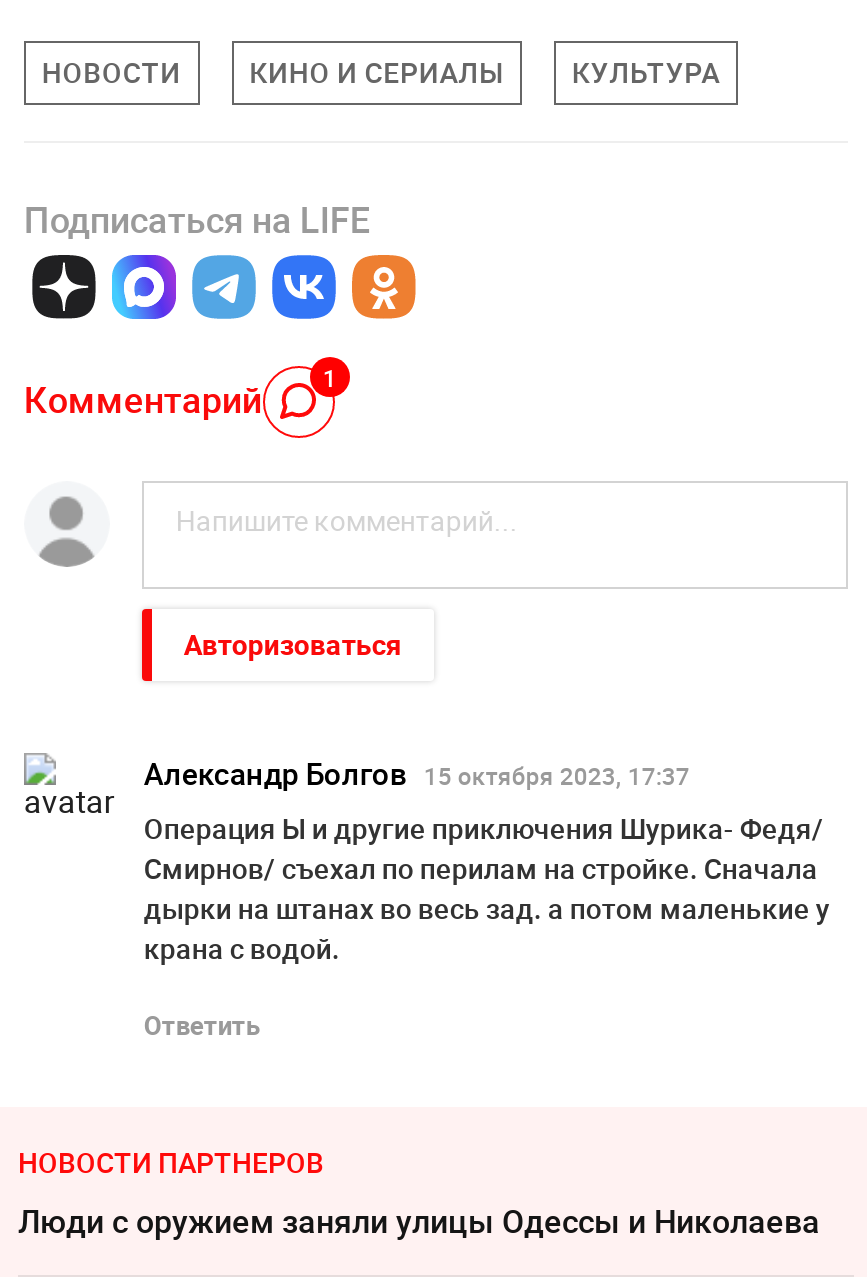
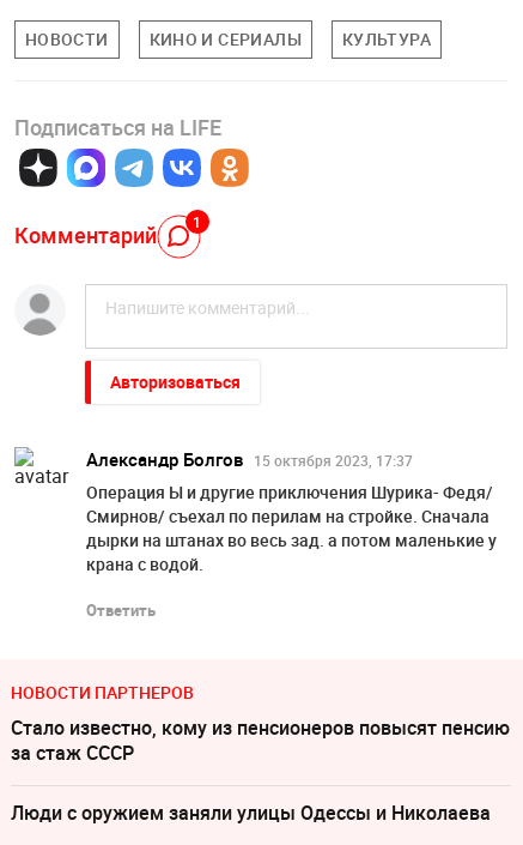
+ Стало известно, кому из пенсионеров повысят пенсию
+ за стаж СССР
